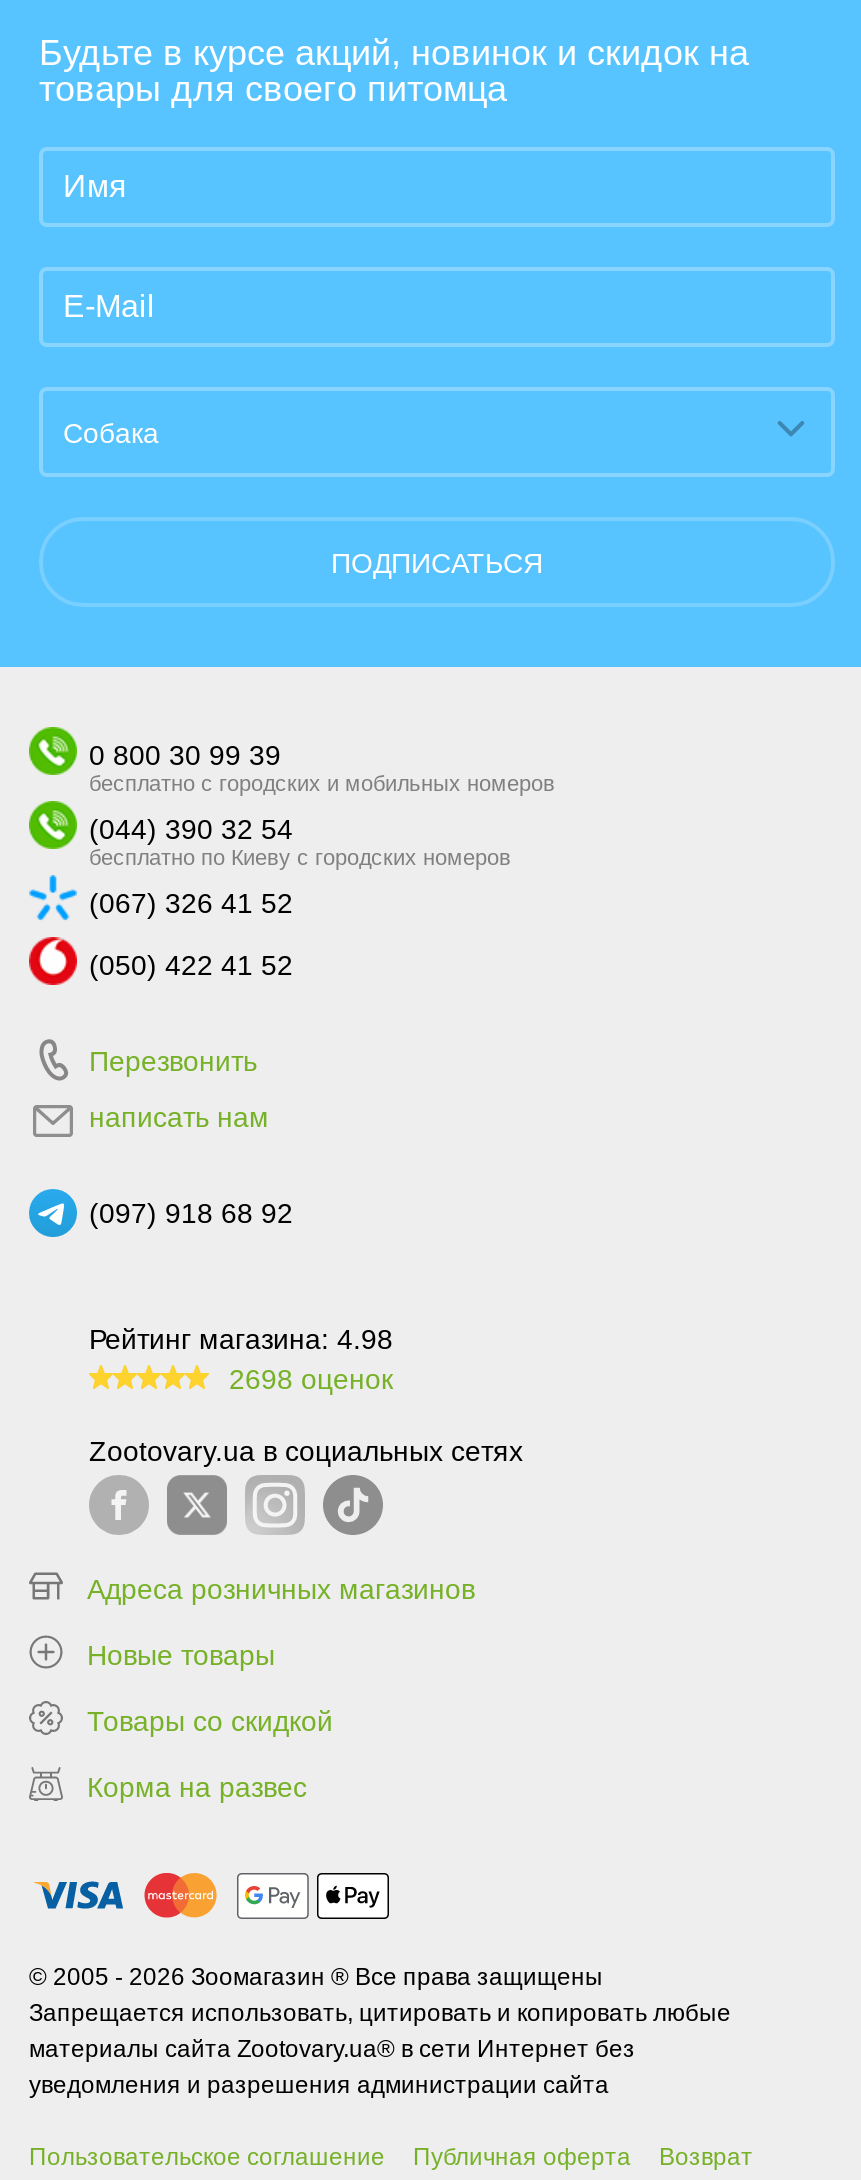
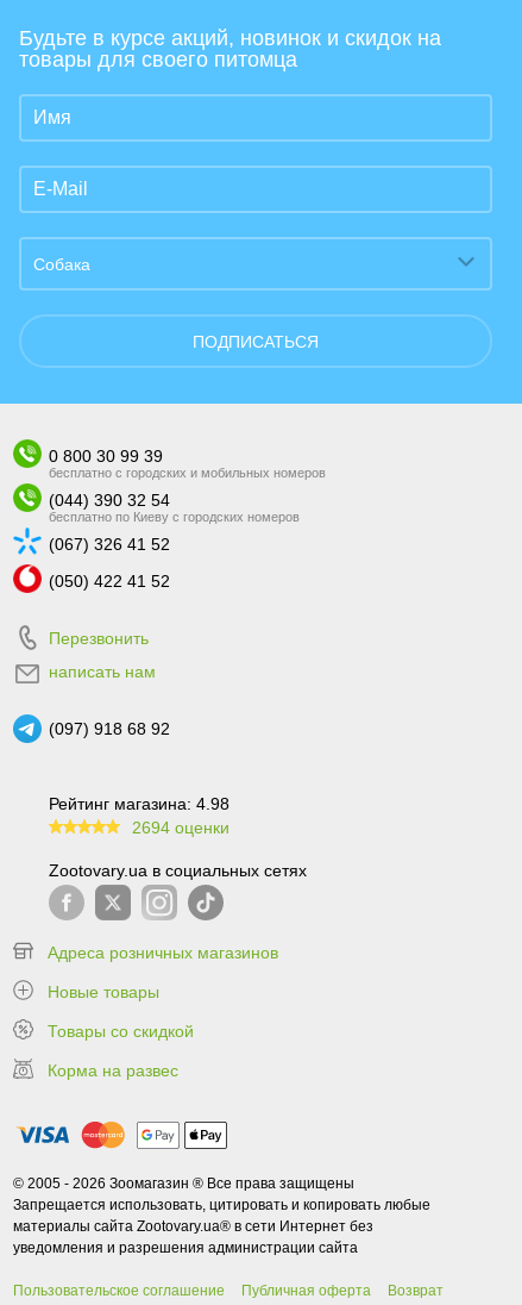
- 2698 оценок
+ 2694 оценки
